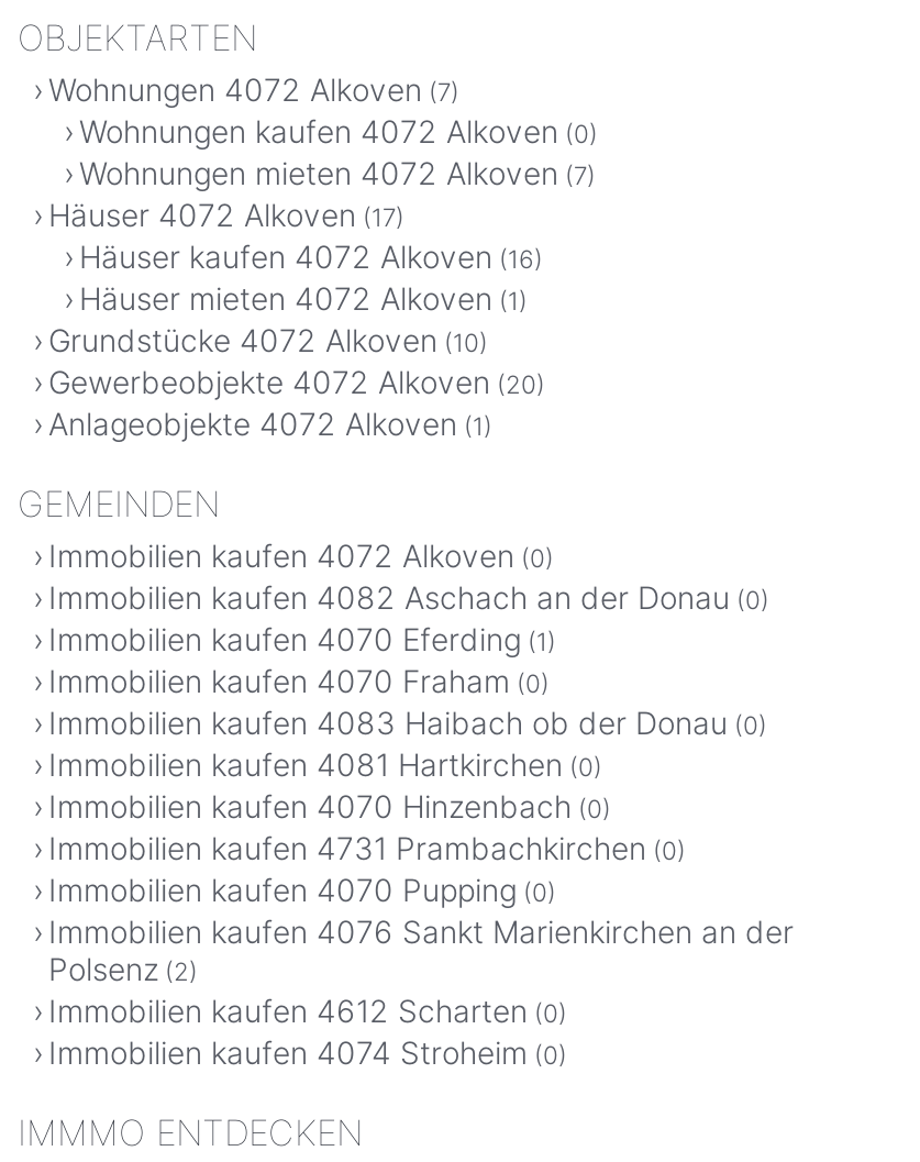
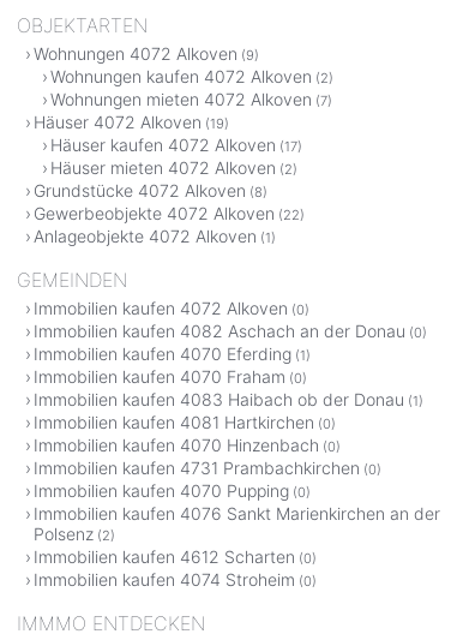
- Wohnungen 4072 Alkoven (7)
+ Wohnungen 4072 Alkoven (9)

- Wohnungen kaufen 4072 Alkoven (0)
+ Wohnungen kaufen 4072 Alkoven (2)

- Häuser 4072 Alkoven (17)
+ Häuser 4072 Alkoven (19)

- Häuser kaufen 4072 Alkoven (16)
+ Häuser kaufen 4072 Alkoven (17)

- Häuser mieten 4072 Alkoven (1)
+ Häuser mieten 4072 Alkoven (2)

- Grundstücke 4072 Alkoven (10)
+ Grundstücke 4072 Alkoven (8)

- Gewerbeobjekte 4072 Alkoven (20)
+ Gewerbeobjekte 4072 Alkoven (22)

- Immobilien kaufen 4083 Haibach ob der Donau (0)
+ Immobilien kaufen 4083 Haibach ob der Donau (1)
